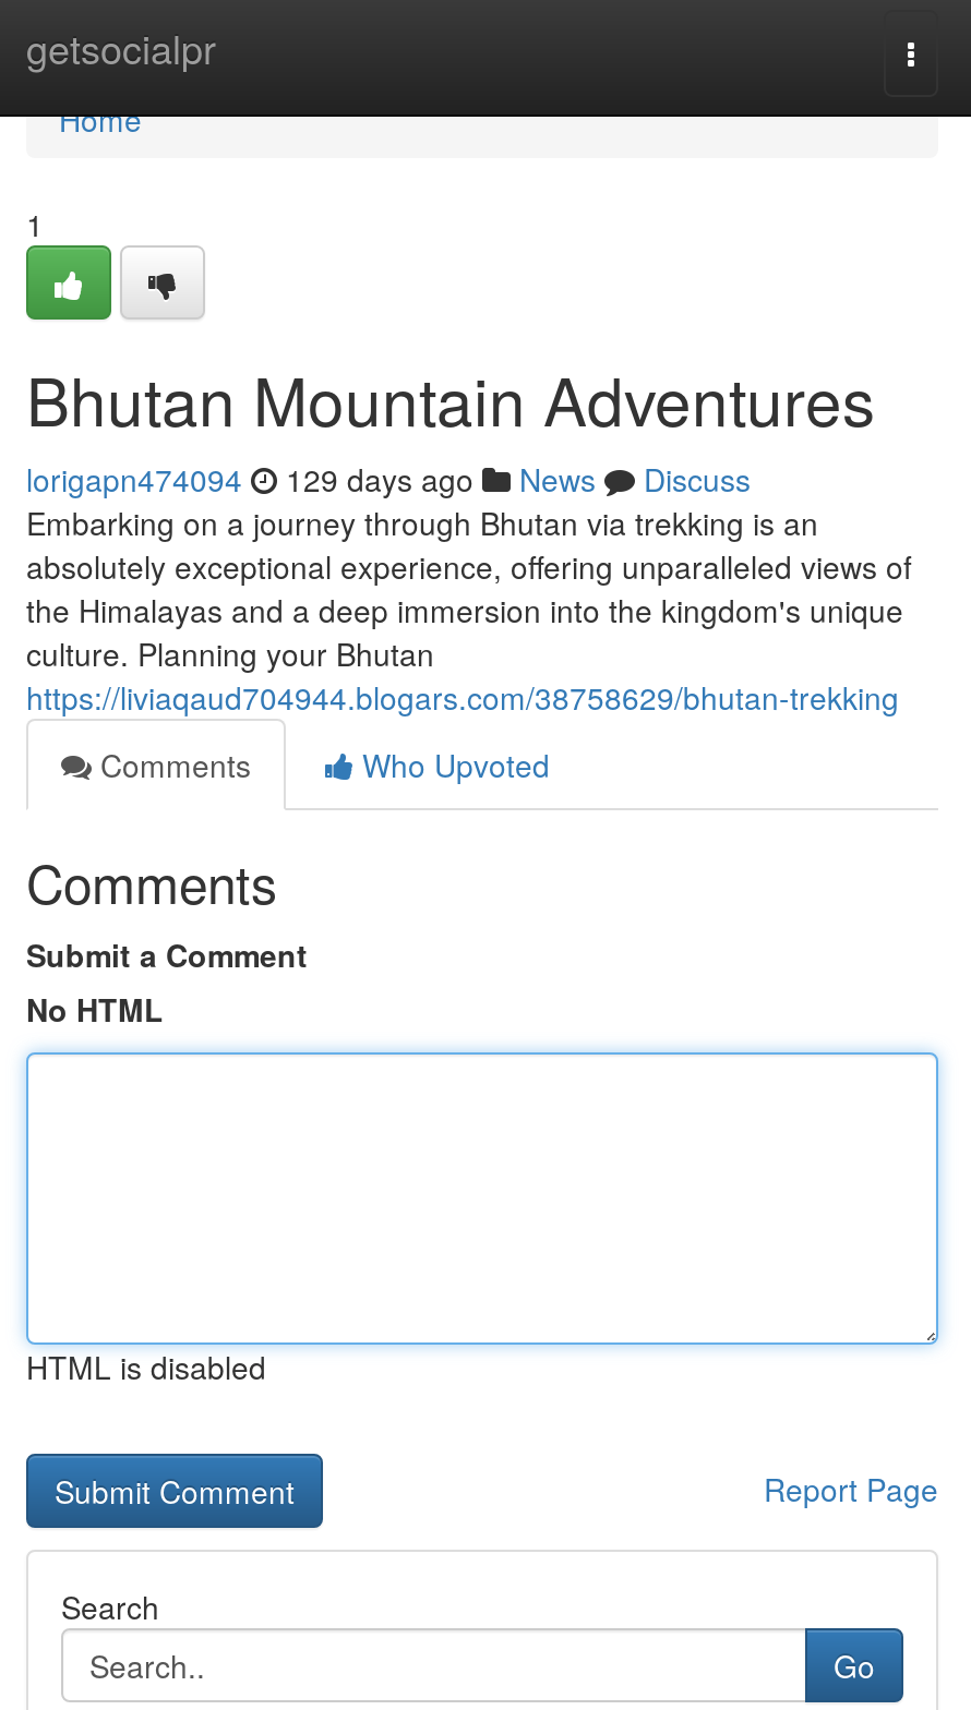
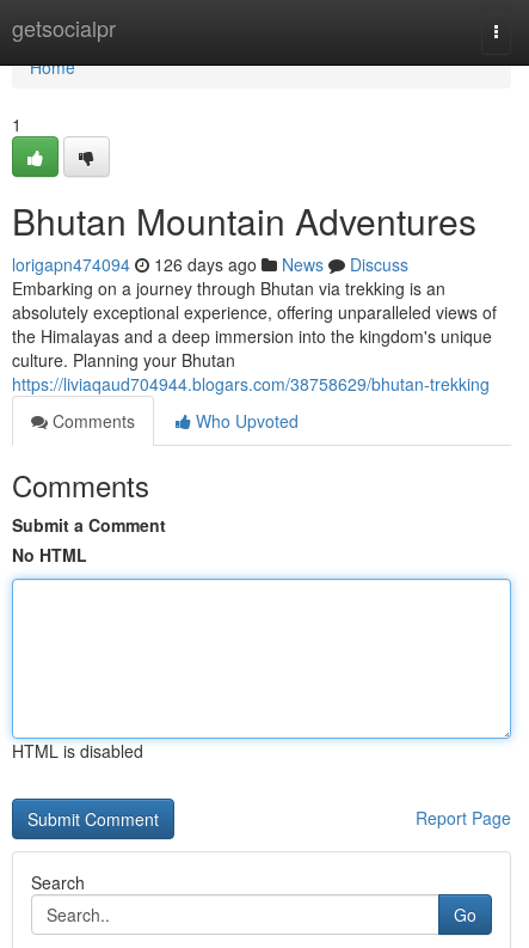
- lorigapn474094 129 days ago News Discuss
+ lorigapn474094 126 days ago News Discuss
